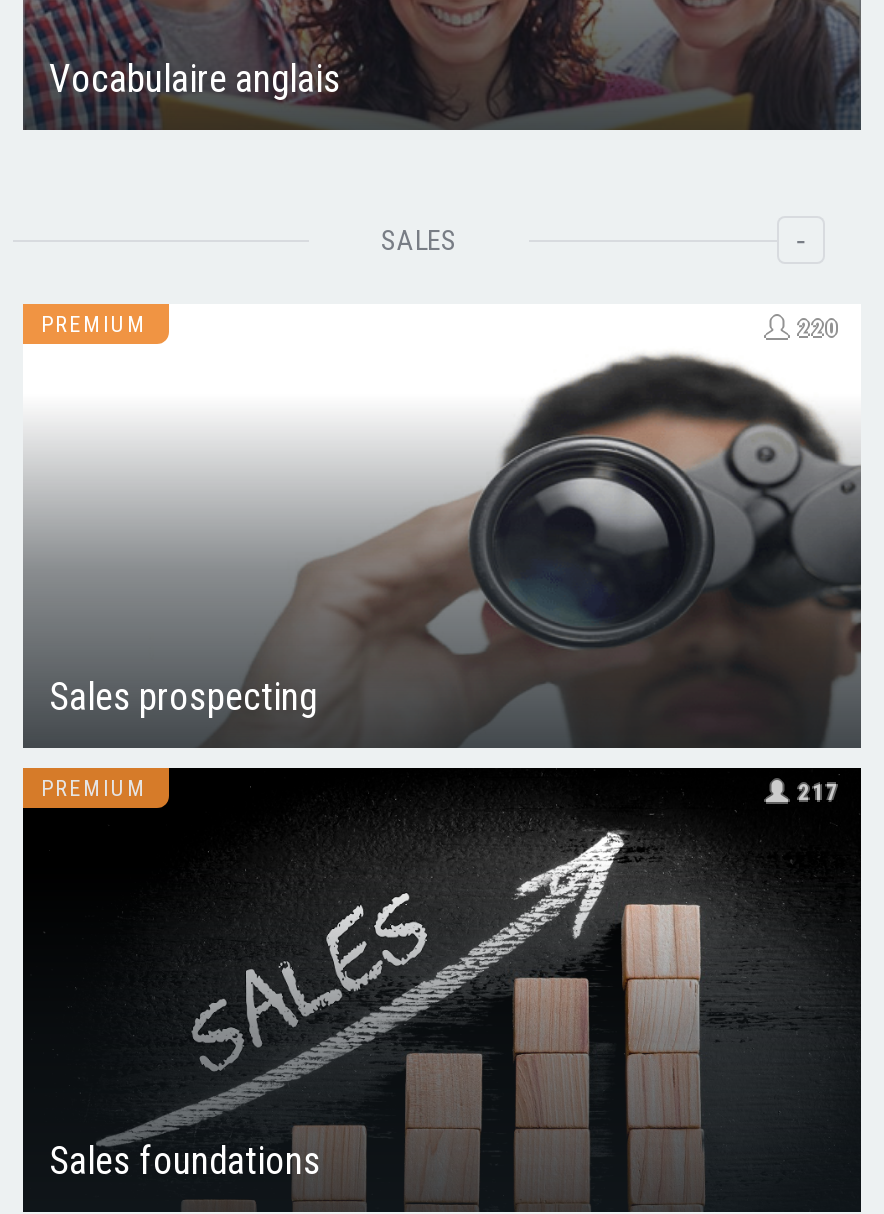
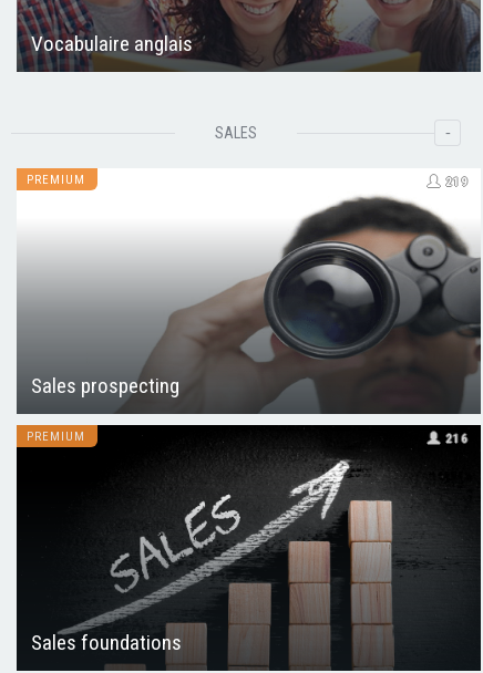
- 220
+ 219

- 217
+ 216
